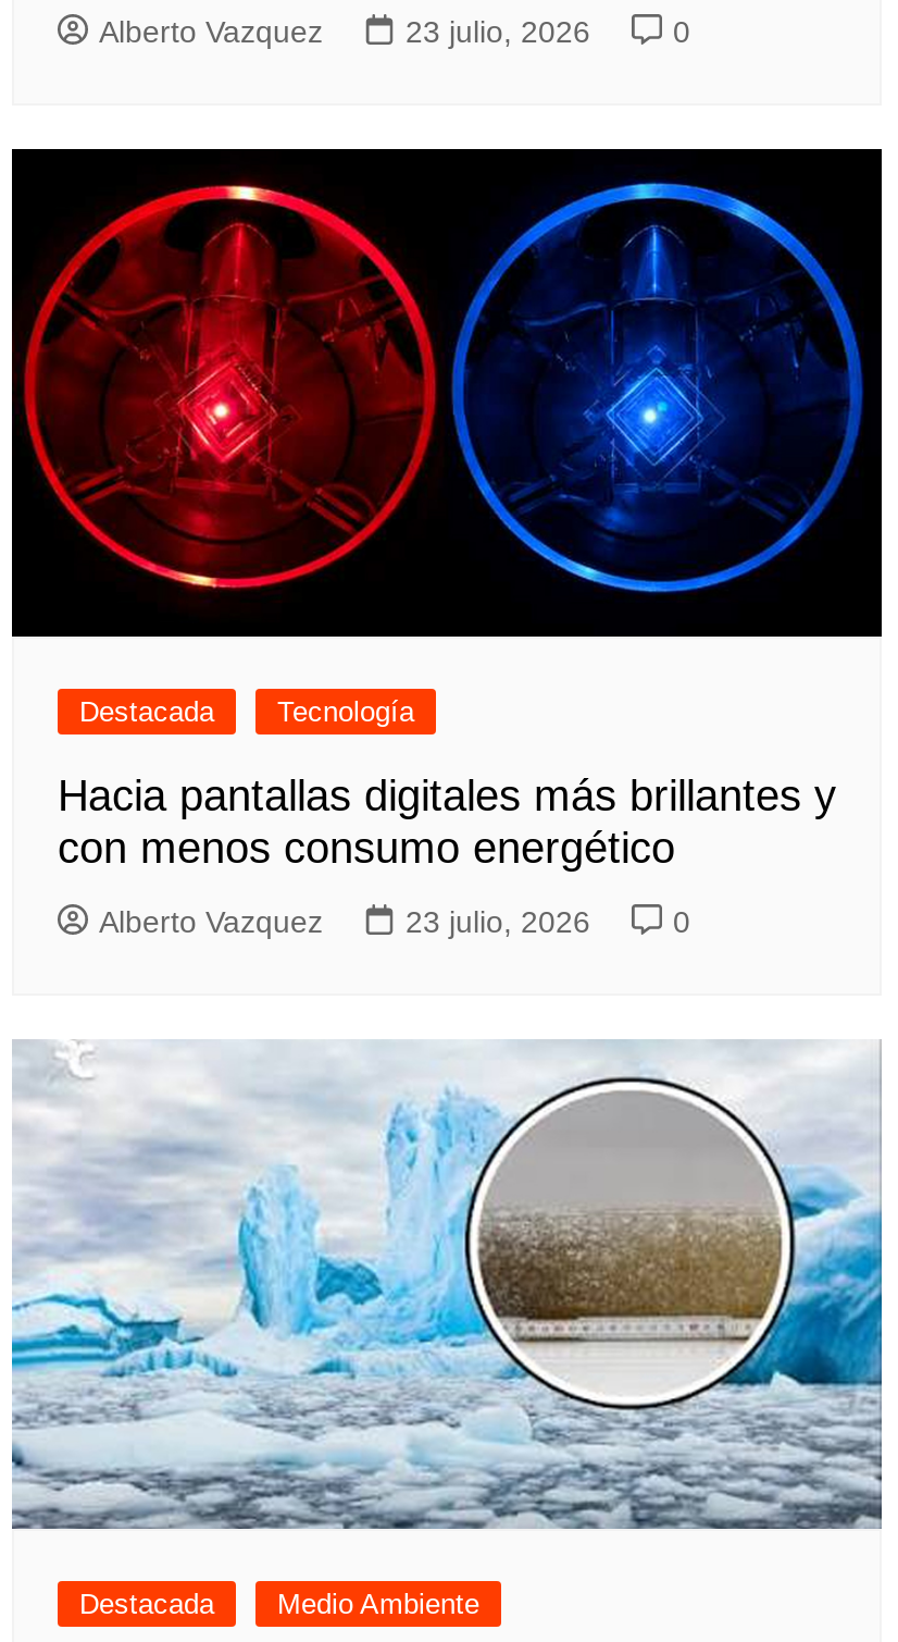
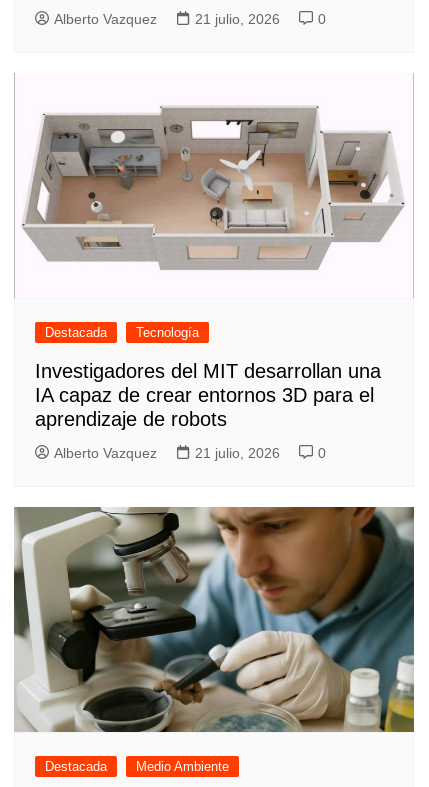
- 23 julio, 2026
+ 21 julio, 2026

- [image]
+ [image]

- Hacia pantallas digitales más brillantes y
- con menos consumo energético
+ Investigadores del MIT desarrollan una
+ IA capaz de crear entornos 3D para el
+ aprendizaje de robots

- 23 julio, 2026
+ 21 julio, 2026

- [image]
+ [image]
